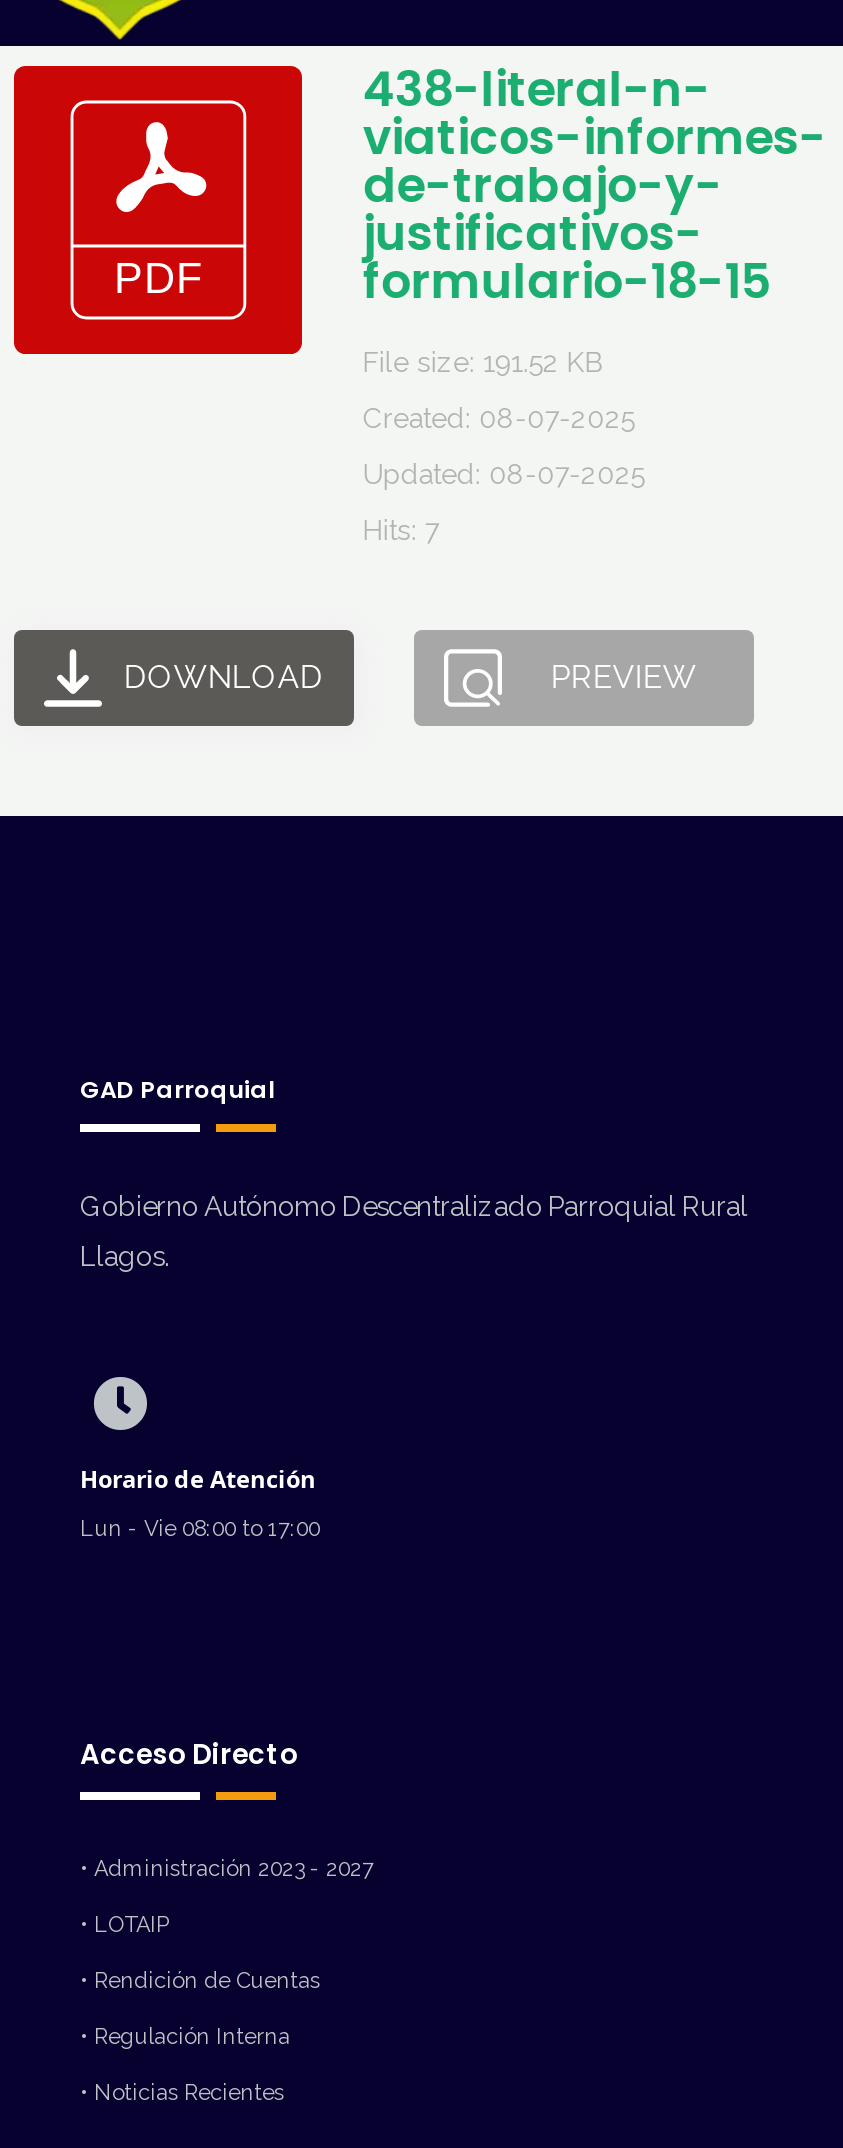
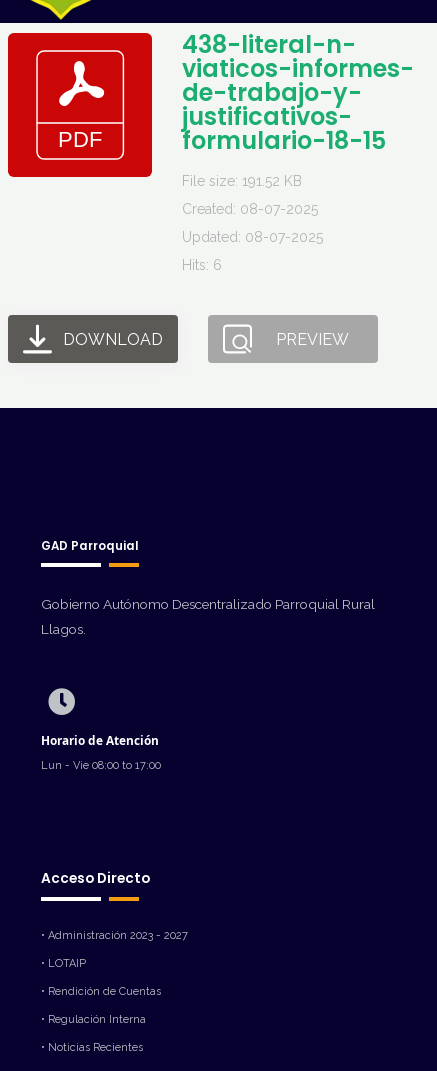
- Hits: 7
+ Hits: 6
